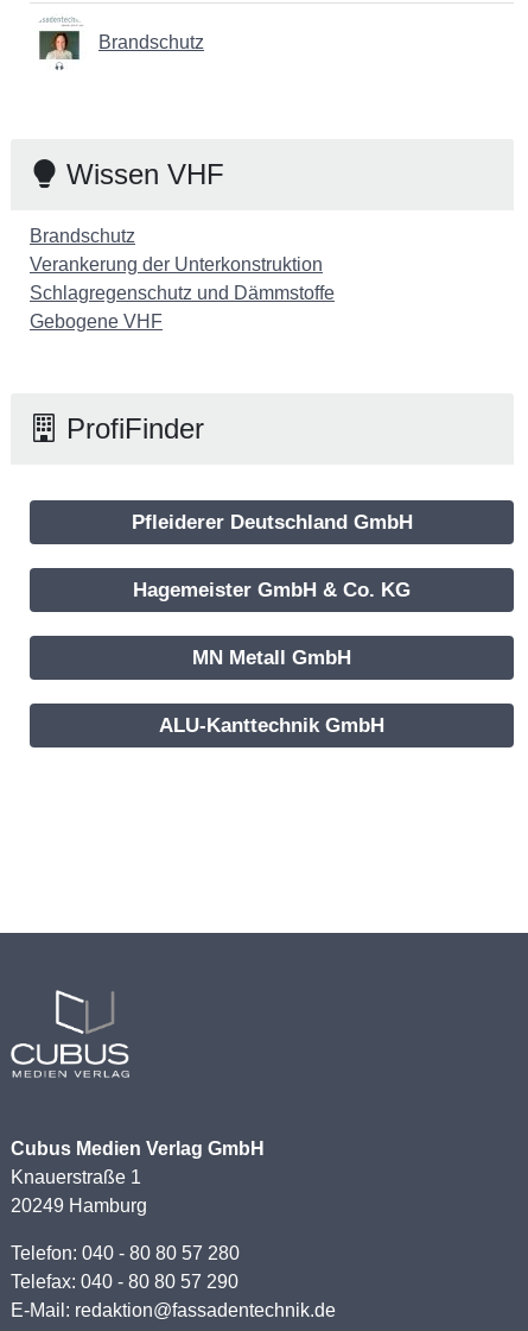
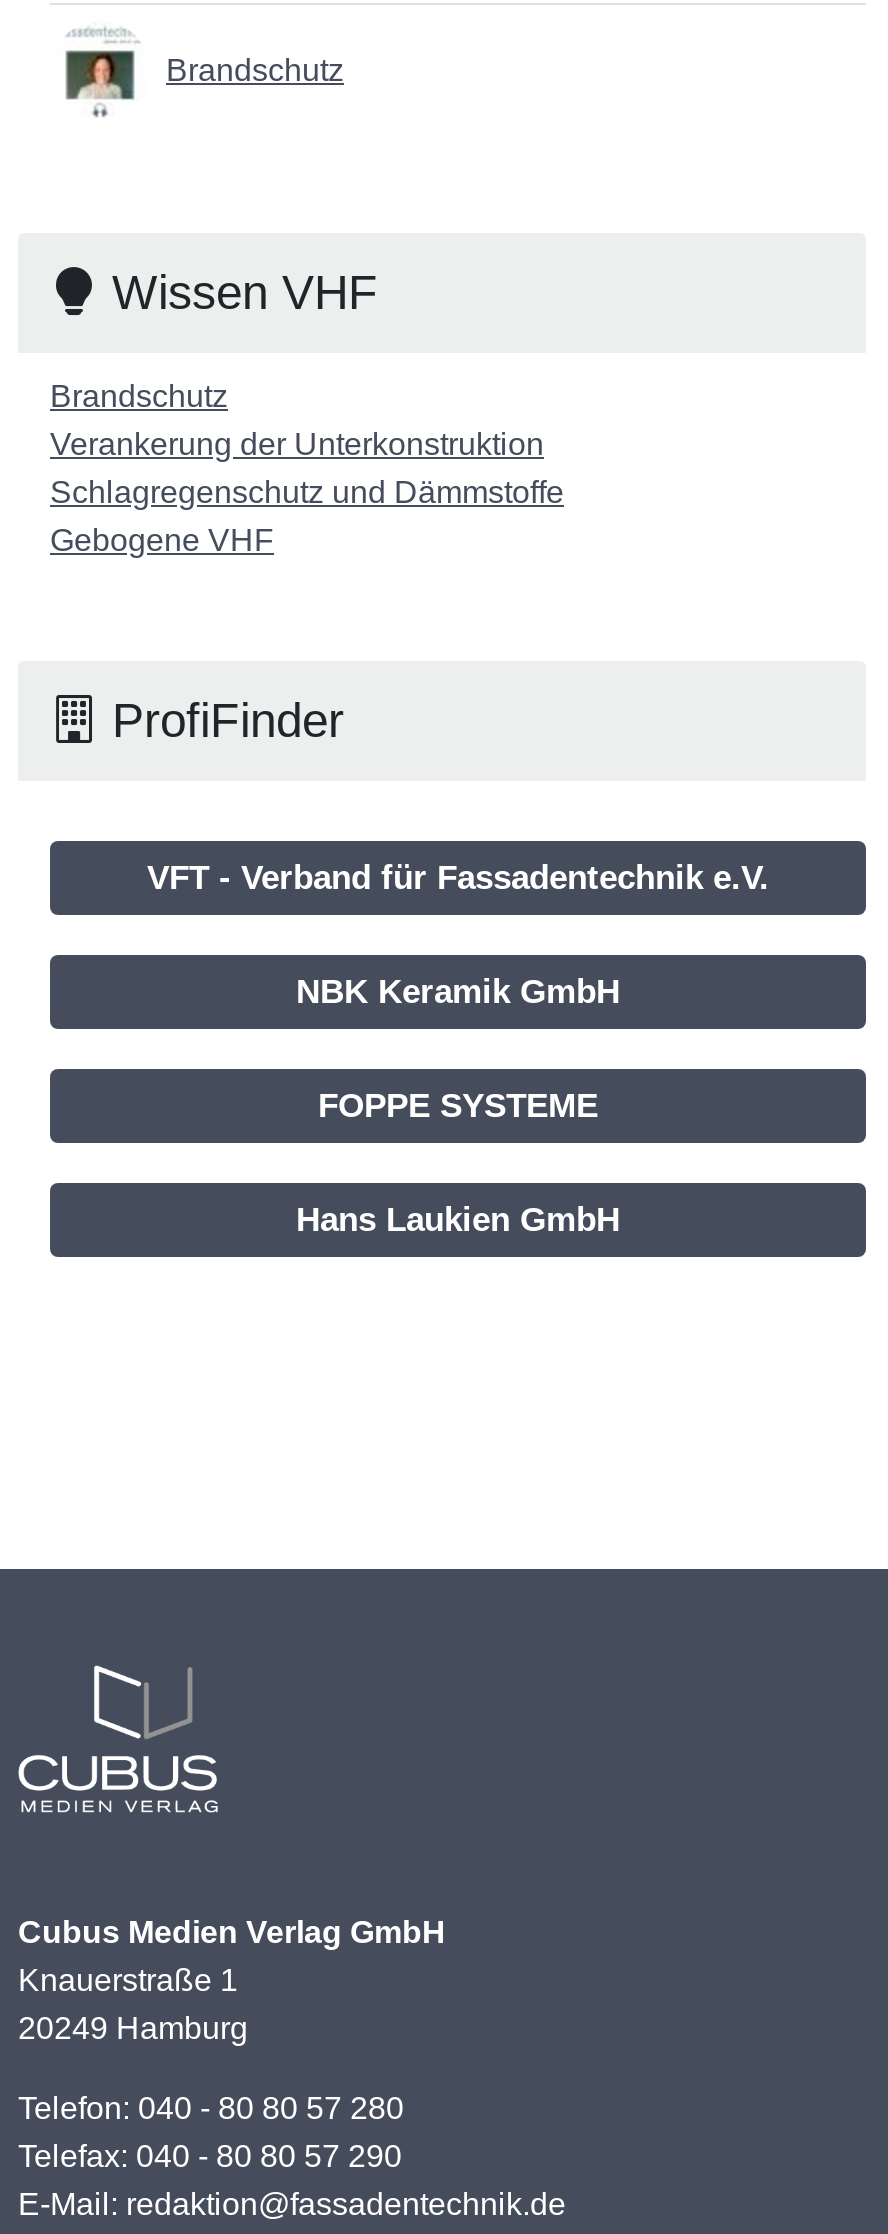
- Pfleiderer Deutschland GmbH
+ VFT - Verband für Fassadentechnik e.V.

- Hagemeister GmbH & Co. KG
+ NBK Keramik GmbH

- MN Metall GmbH
+ FOPPE SYSTEME

- ALU-Kanttechnik GmbH
+ Hans Laukien GmbH
